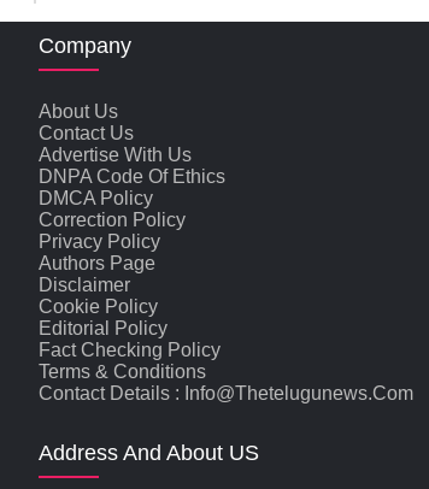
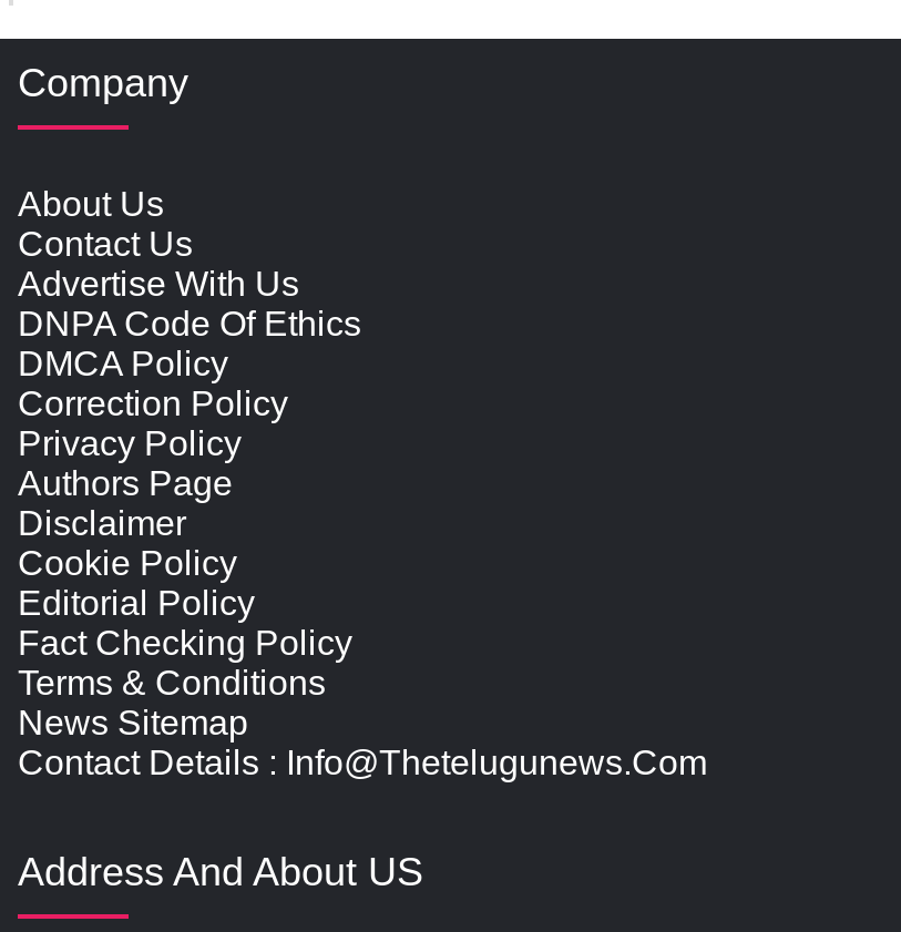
+ News Sitemap
